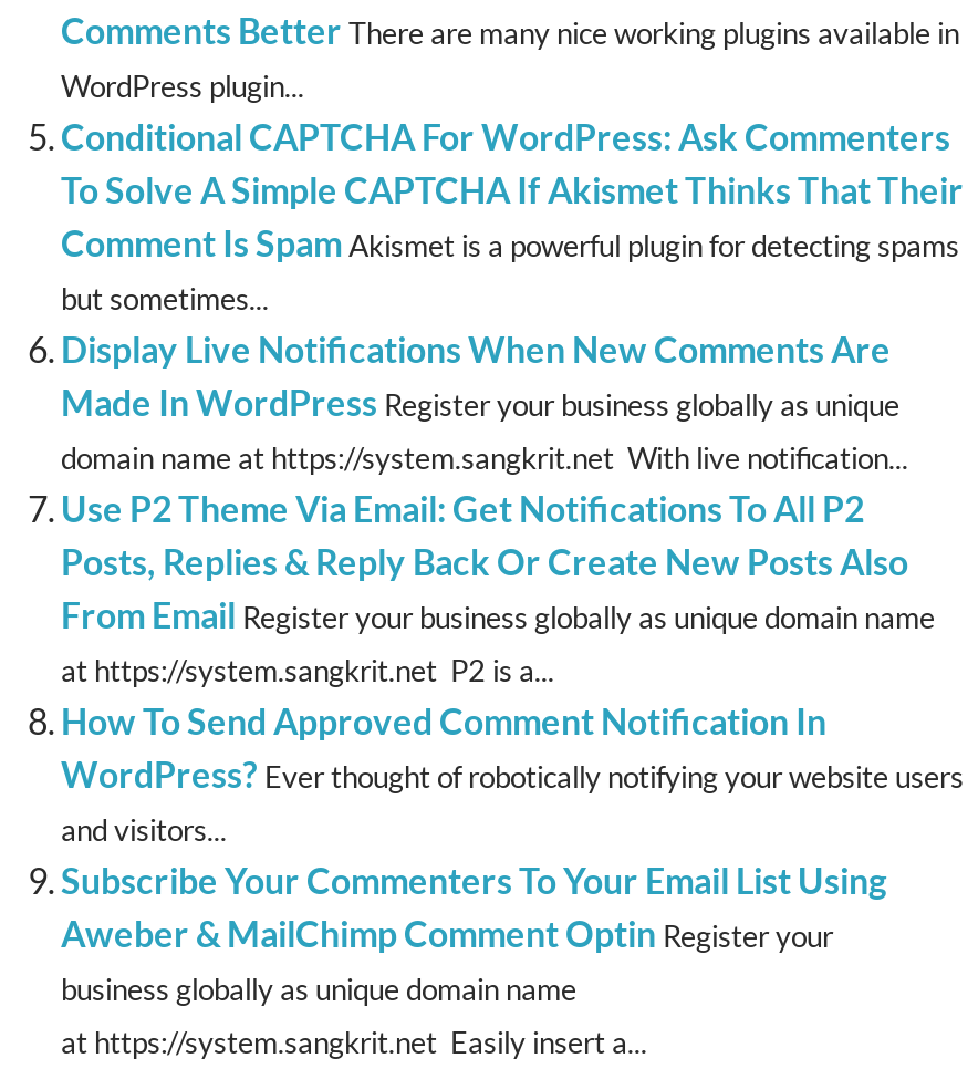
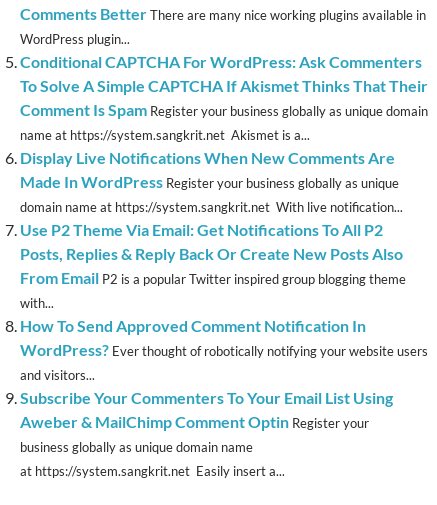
- Comment Is Spam Akismet is a powerful plugin for detecting spams
- but sometimes...
+ Comment Is Spam Register your business globally as unique domain
+ name at https://system.sangkrit.net Akismet is a...

- From Email Register your business globally as unique domain name
- at https://system.sangkrit.net P2 is a...
+ From Email P2 is a popular Twitter inspired group blogging theme
+ with...
